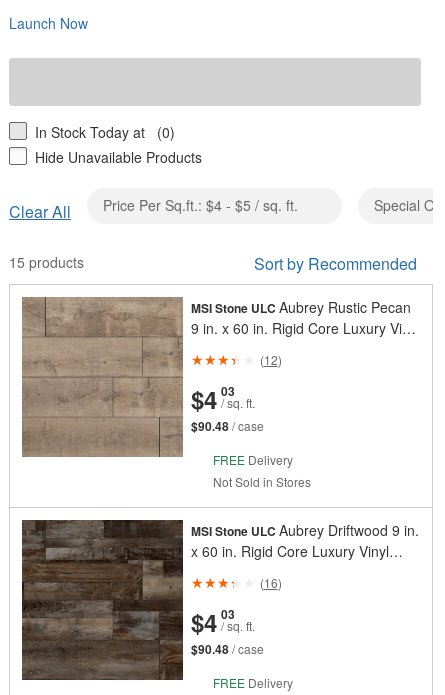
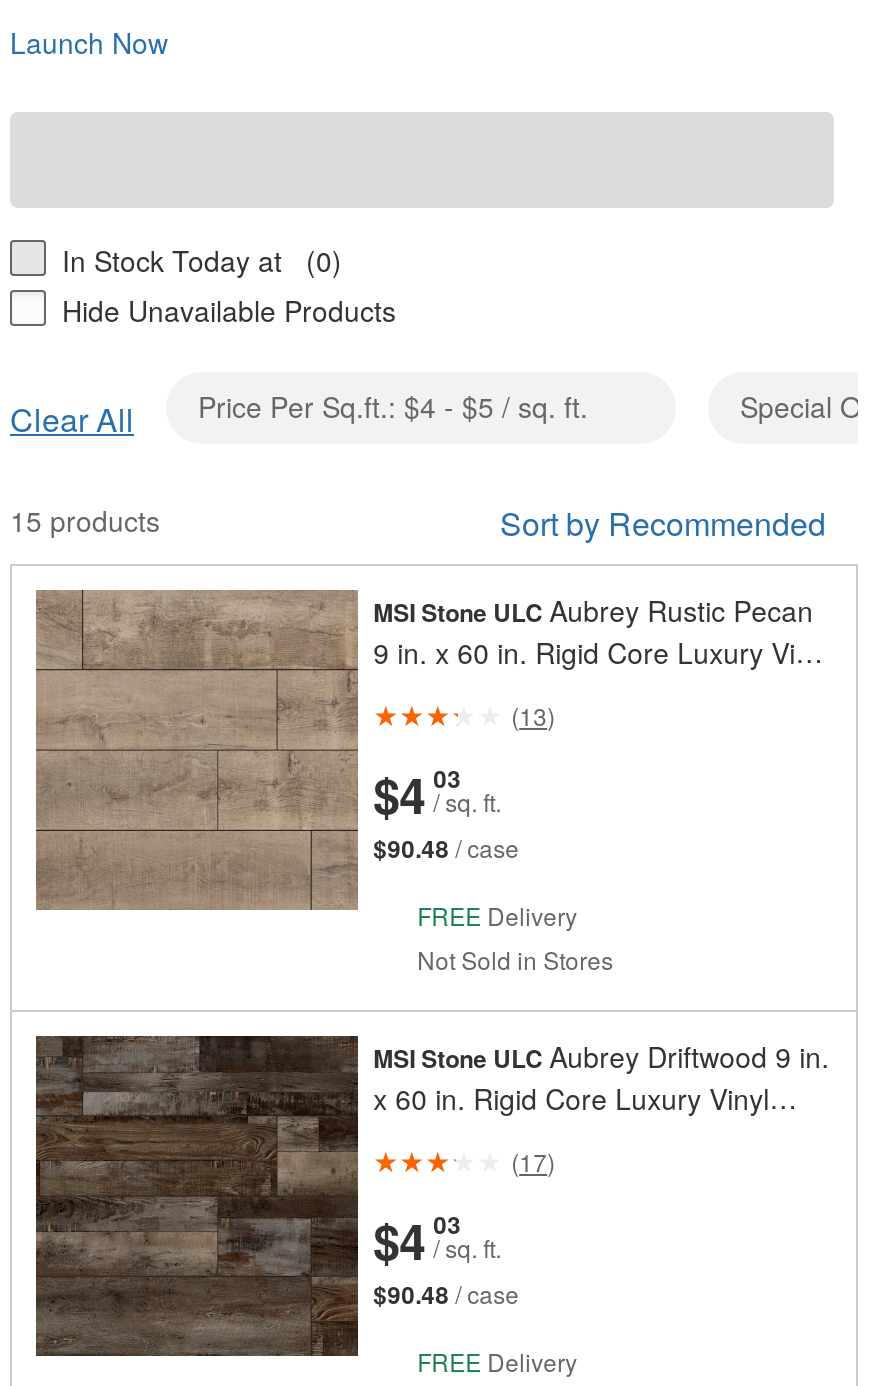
- (12)
+ (13)

- (16)
+ (17)
